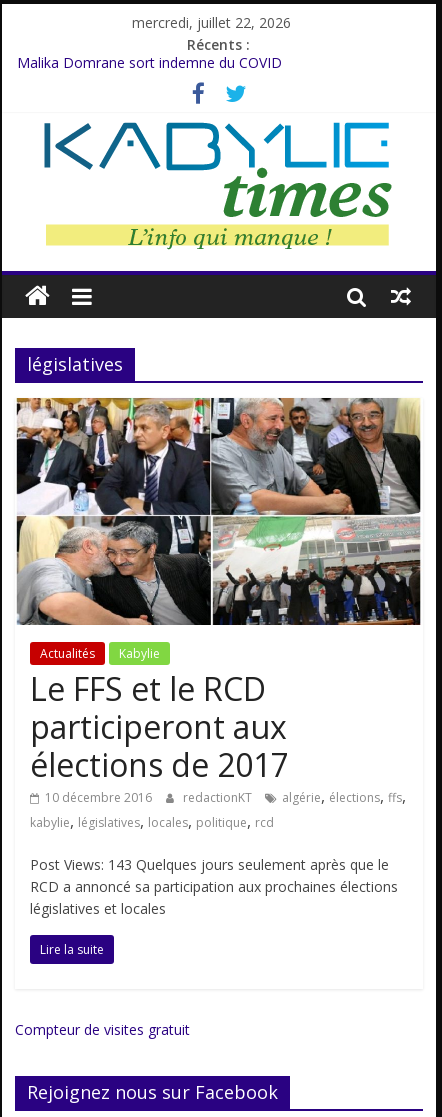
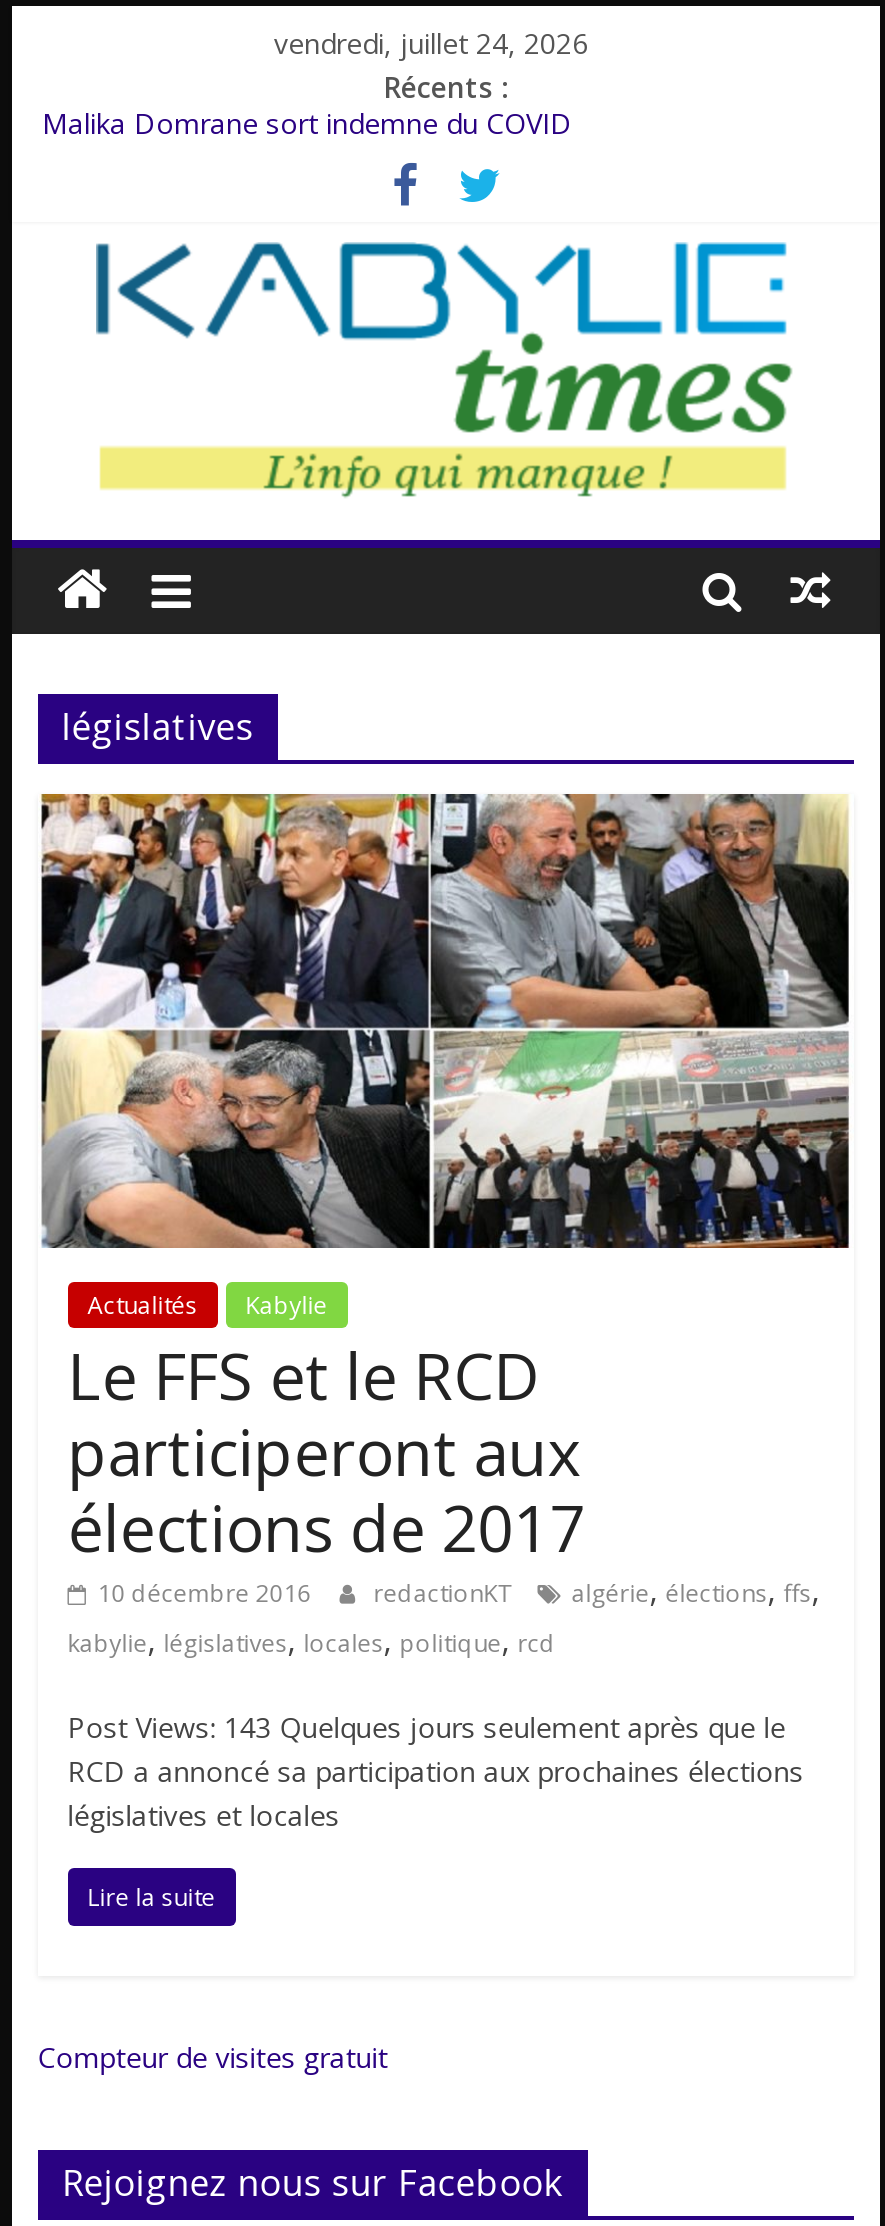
- mercredi, juillet 22, 2026
+ vendredi, juillet 24, 2026
